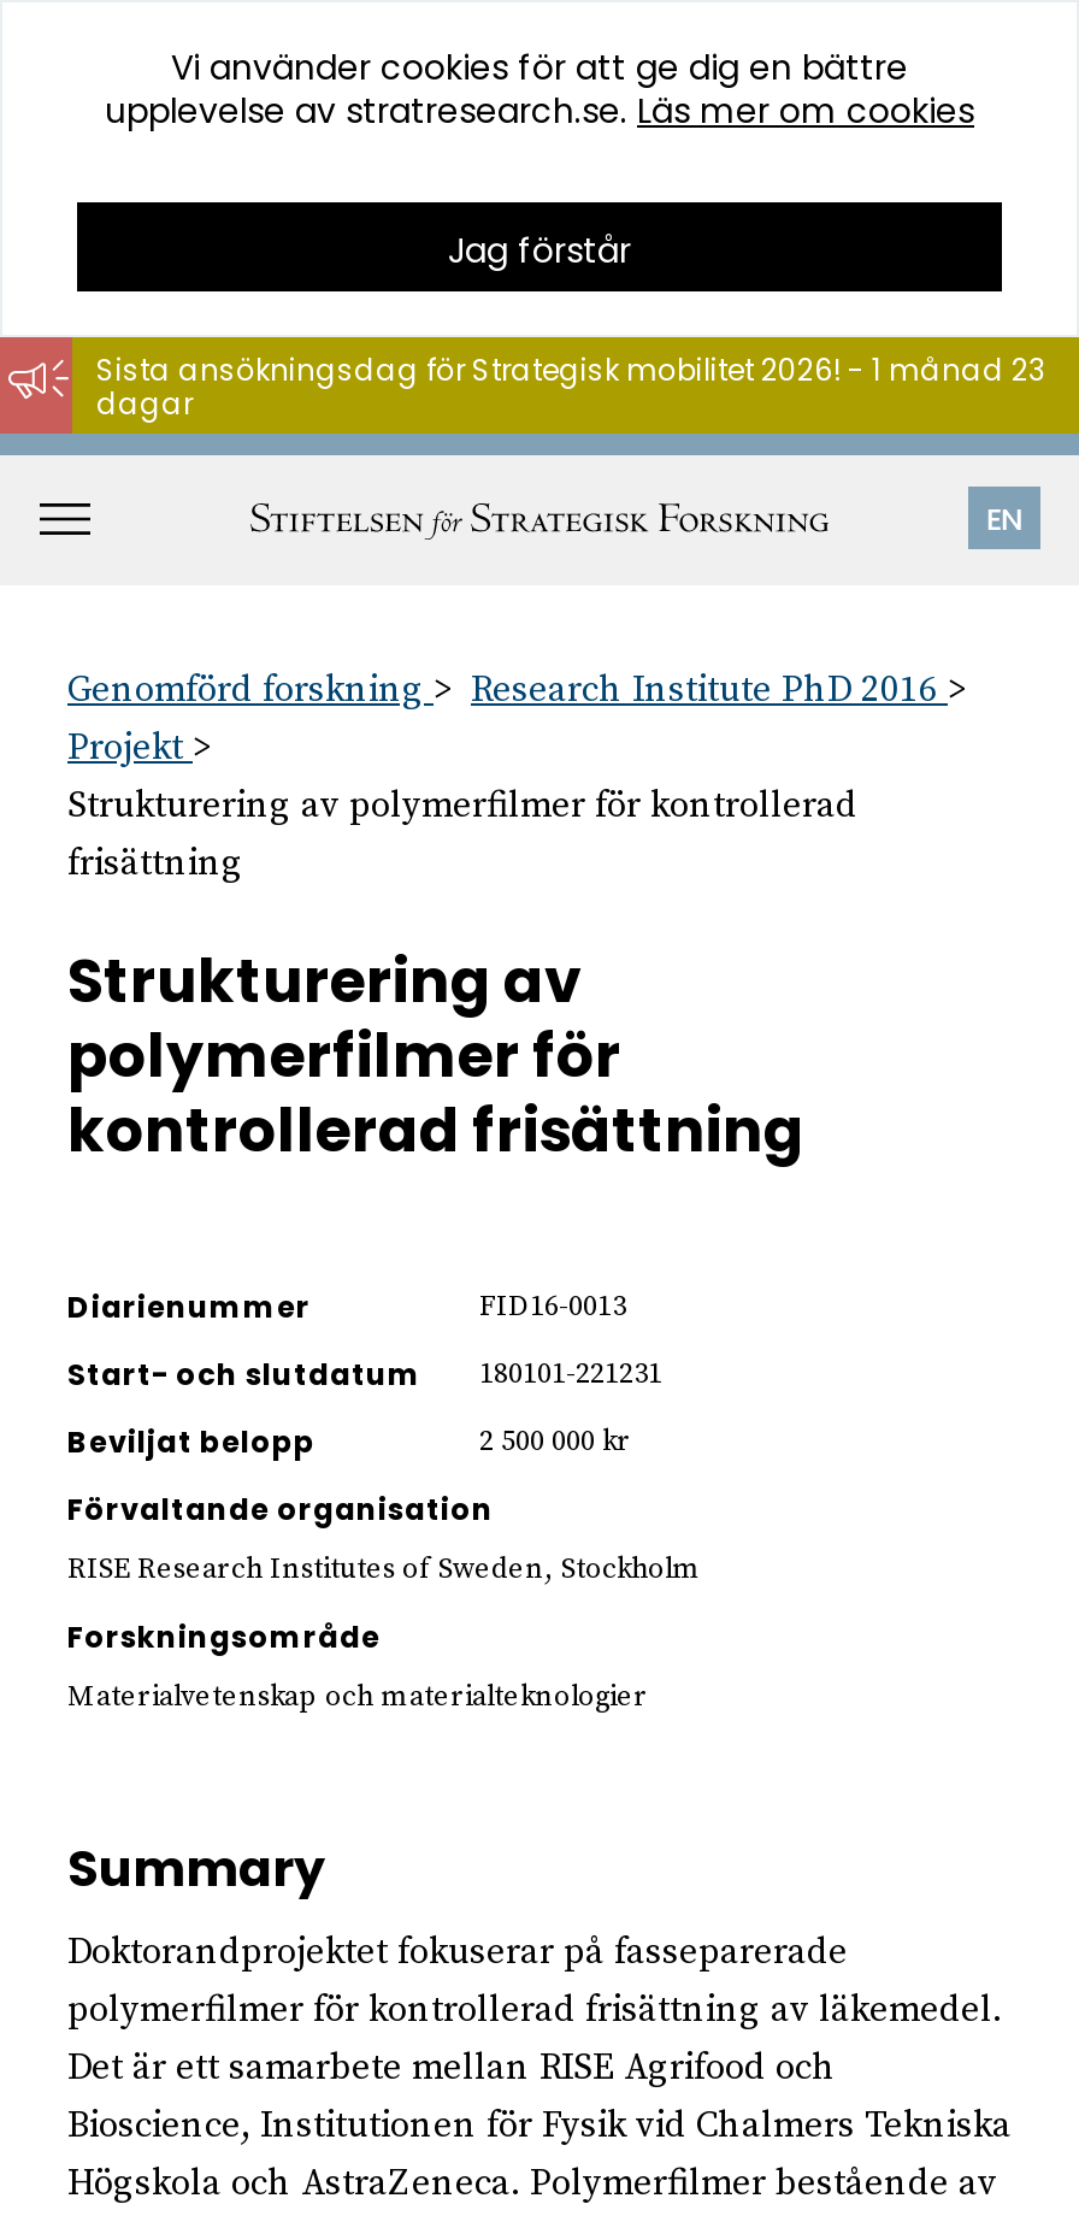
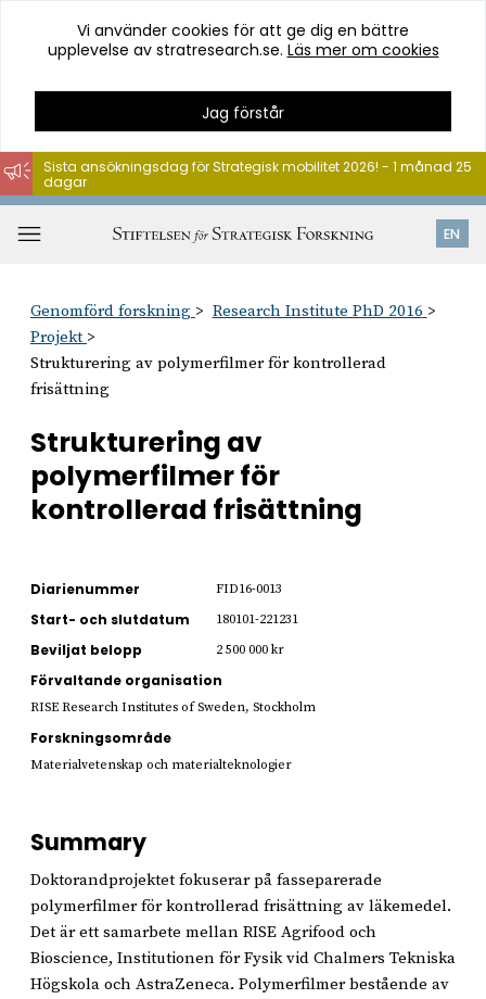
- Sista ansökningsdag för Strategisk mobilitet 2026! - 1 månad 23
+ Sista ansökningsdag för Strategisk mobilitet 2026! - 1 månad 25
